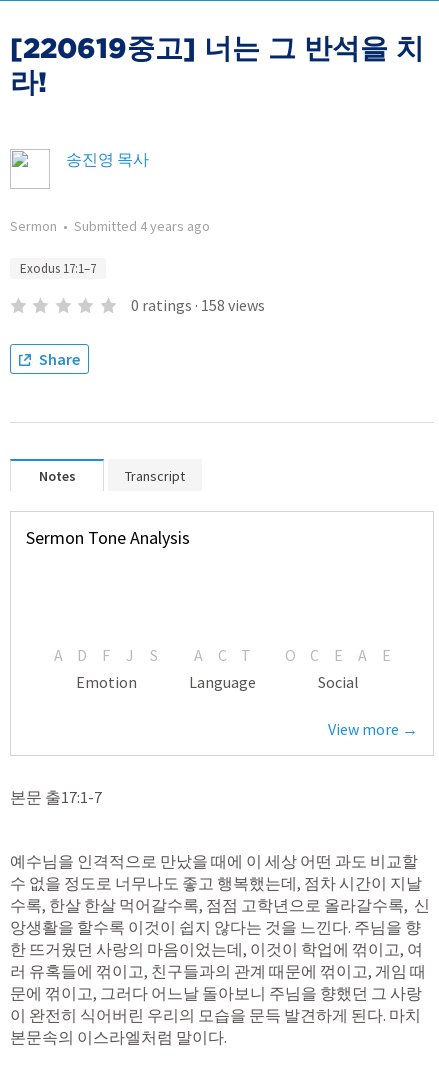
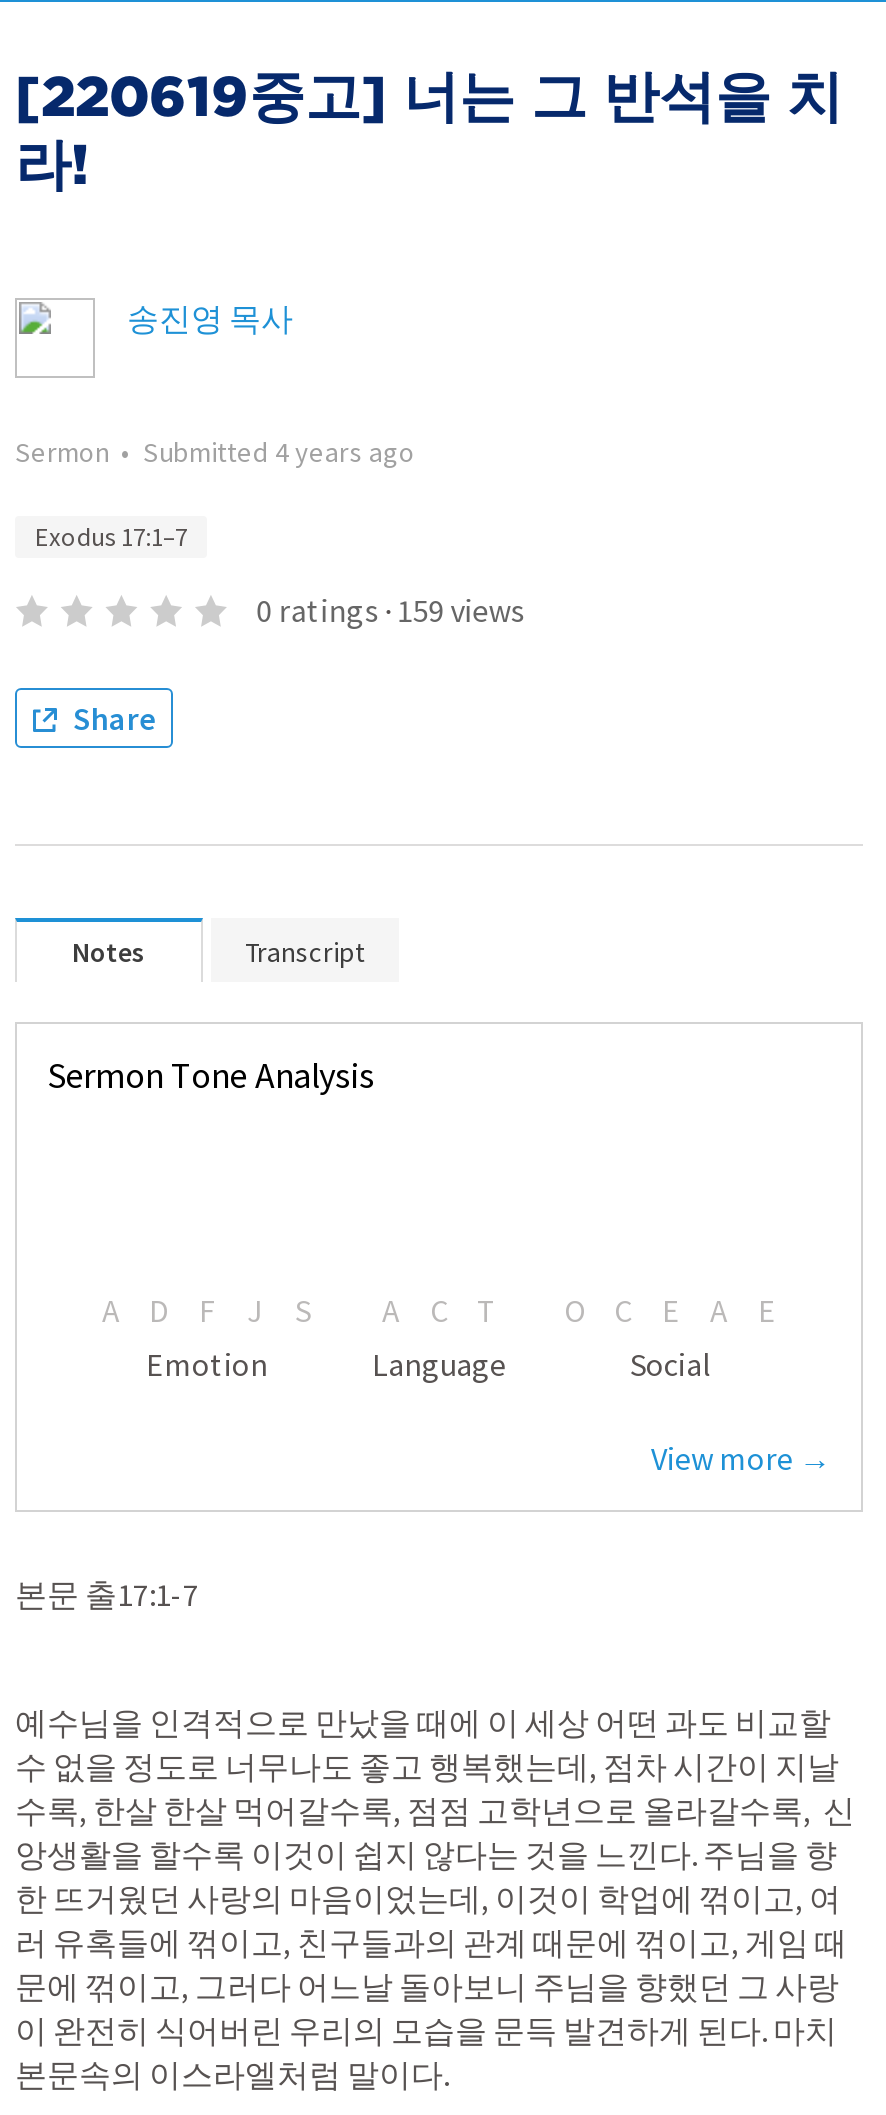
- 0 ratings · 158 views
+ 0 ratings · 159 views
